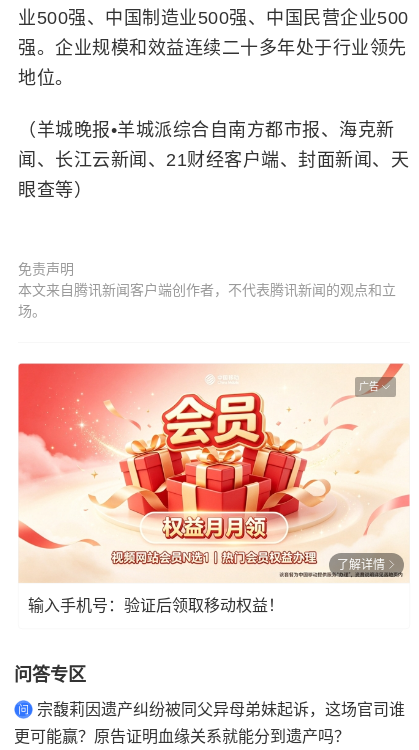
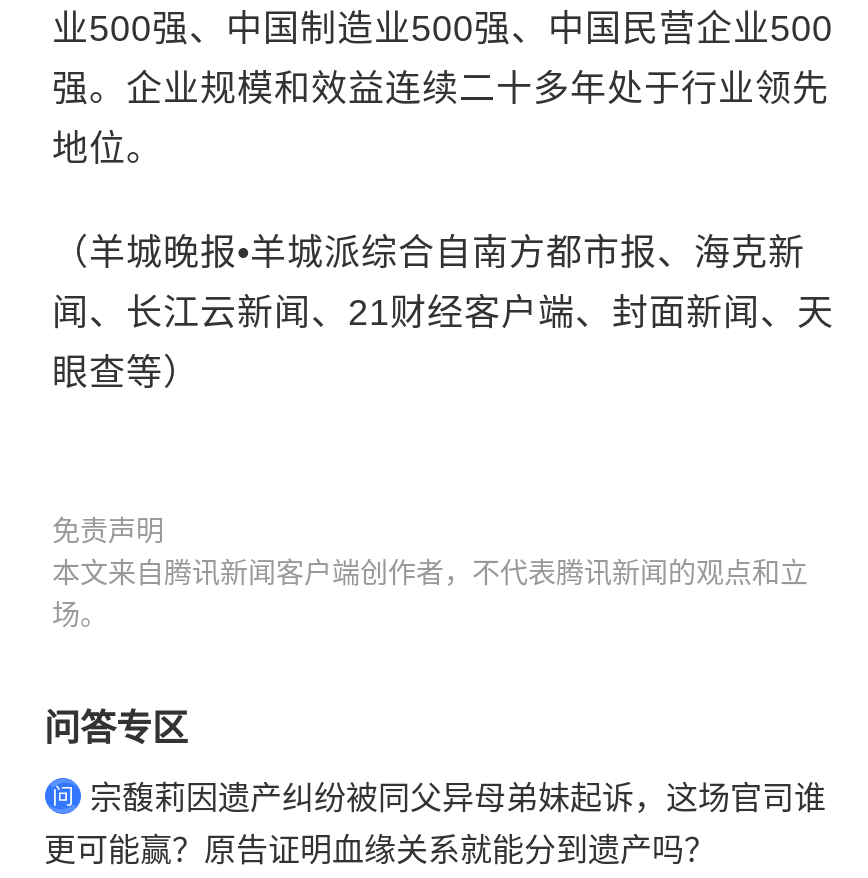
- [image]
- 广告

- 了解详情
- 输入手机号：验证后领取移动权益！
